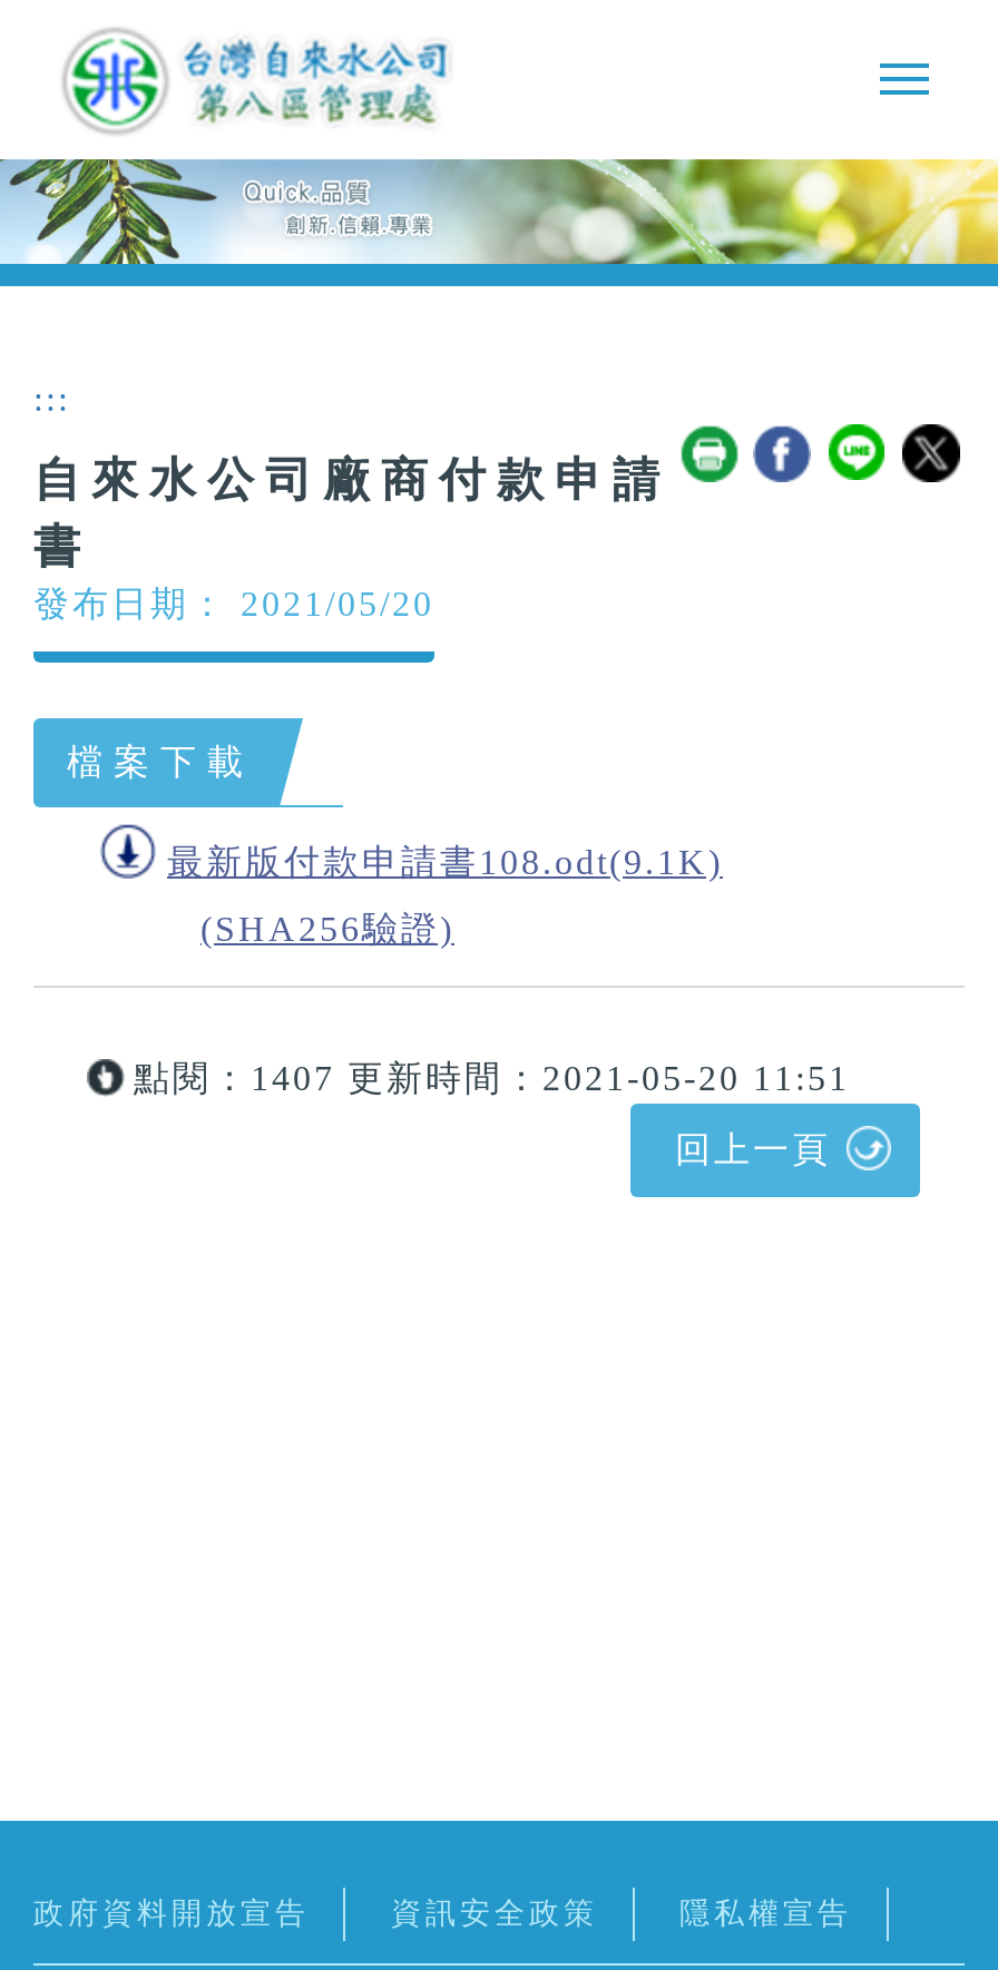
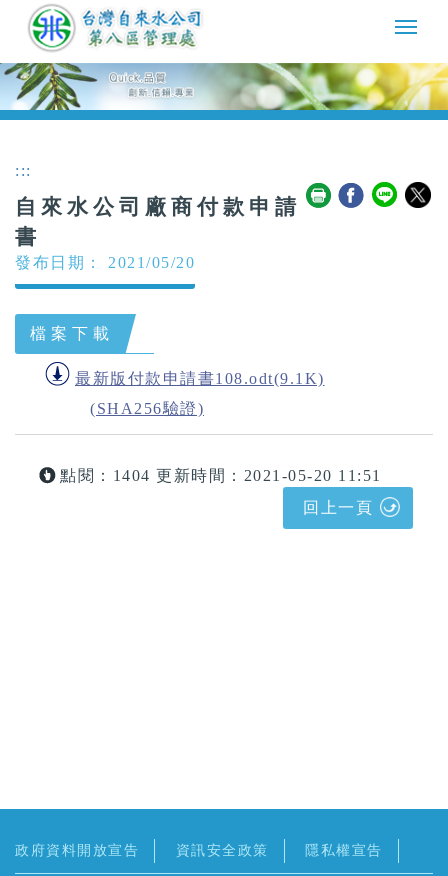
- 點閱：1407 更新時間：2021-05-20 11:51
+ 點閱：1404 更新時間：2021-05-20 11:51
